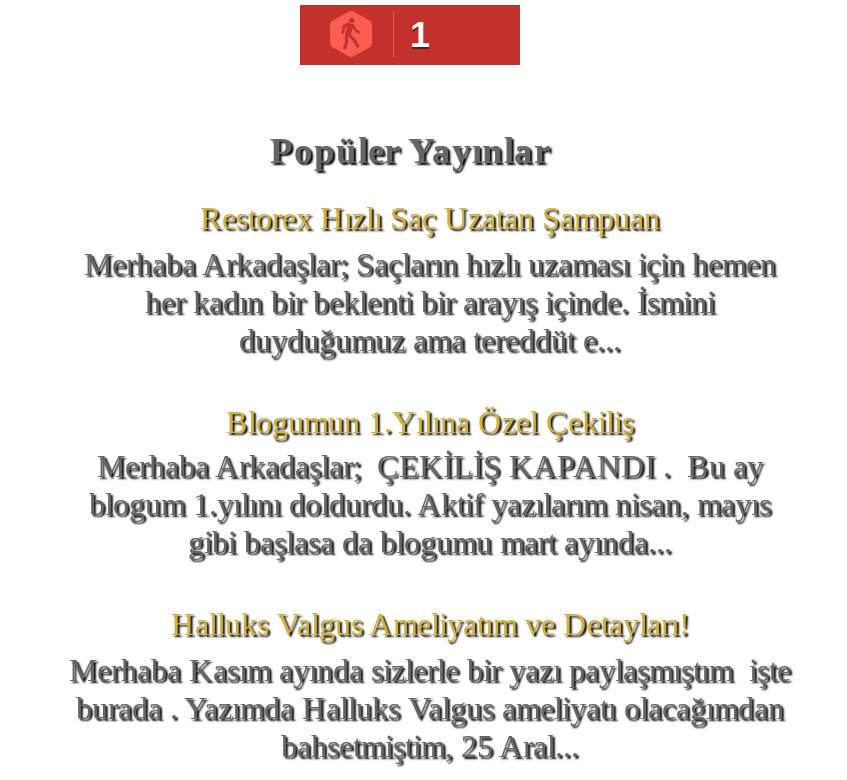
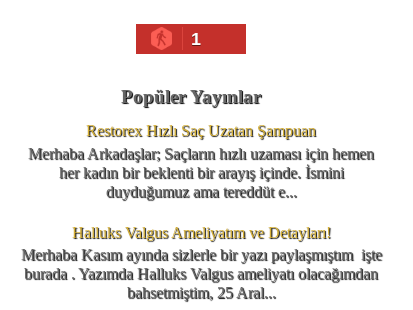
- Blogumun 1.Yılına Özel Çekiliş
- Merhaba Arkadaşlar; ÇEKİLİŞ KAPANDI . Bu ay
- blogum 1.yılını doldurdu. Aktif yazılarım nisan, mayıs
- gibi başlasa da blogumu mart ayında...
